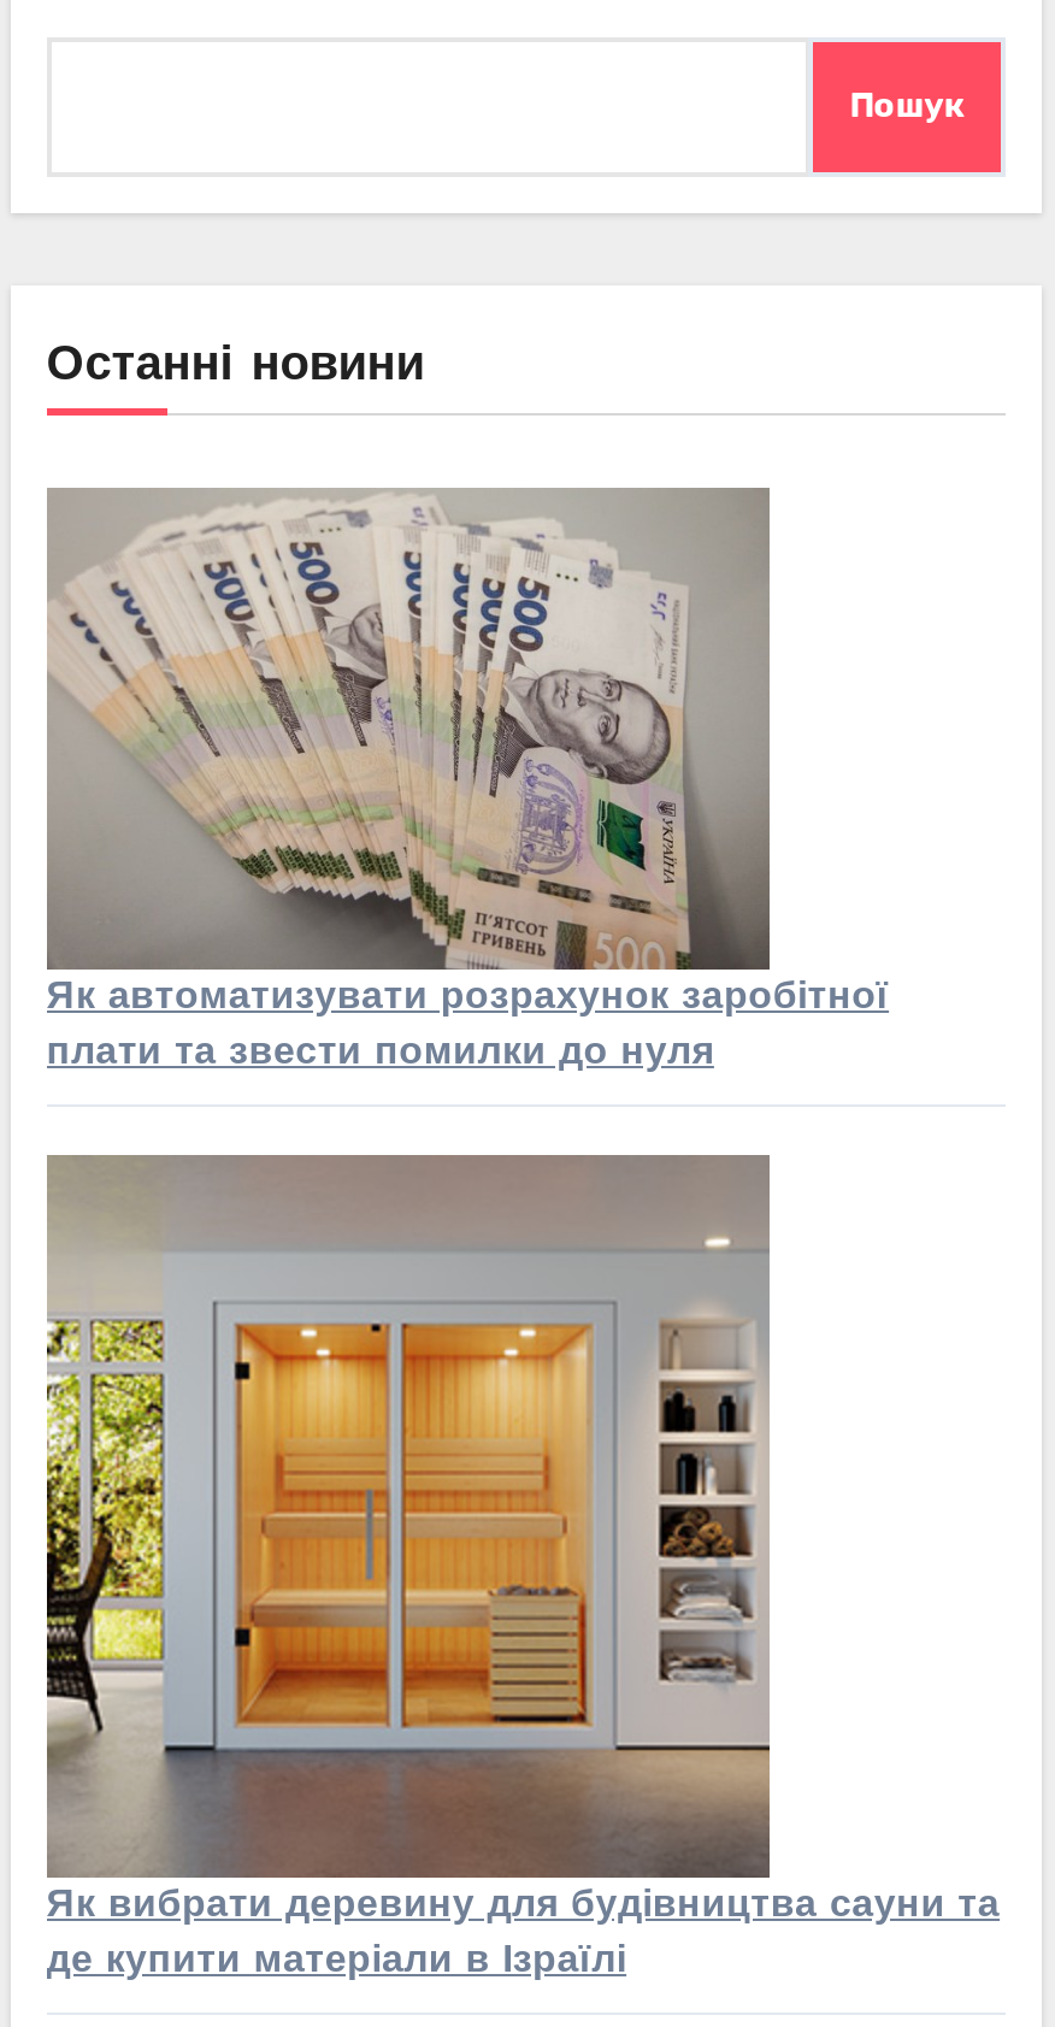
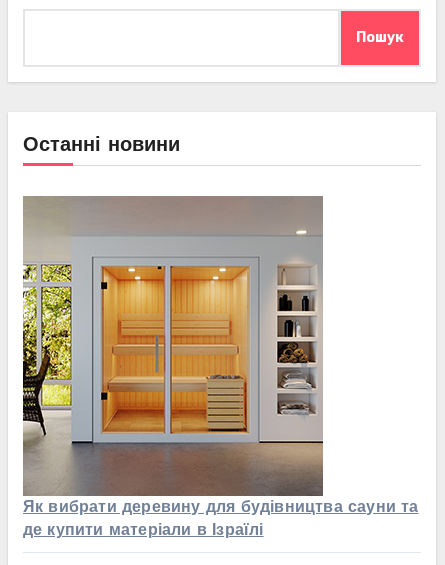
- [image]
- Як автоматизувати розрахунок заробітної
- плати та звести помилки до нуля
